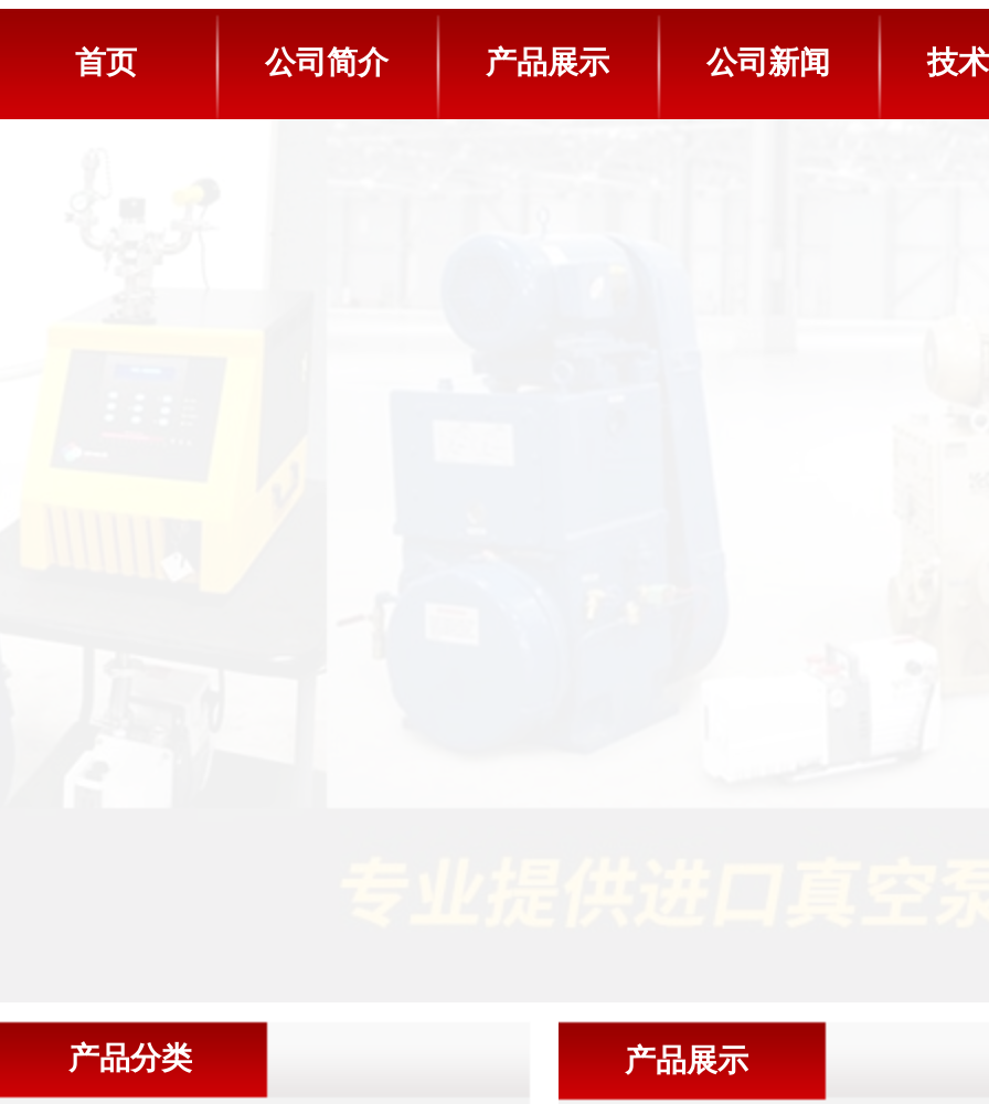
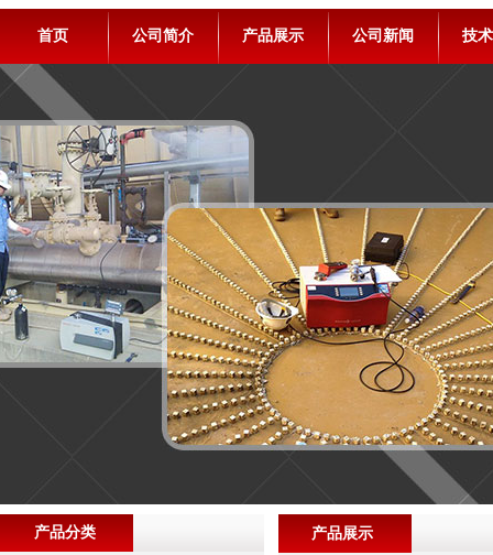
+ [image]
